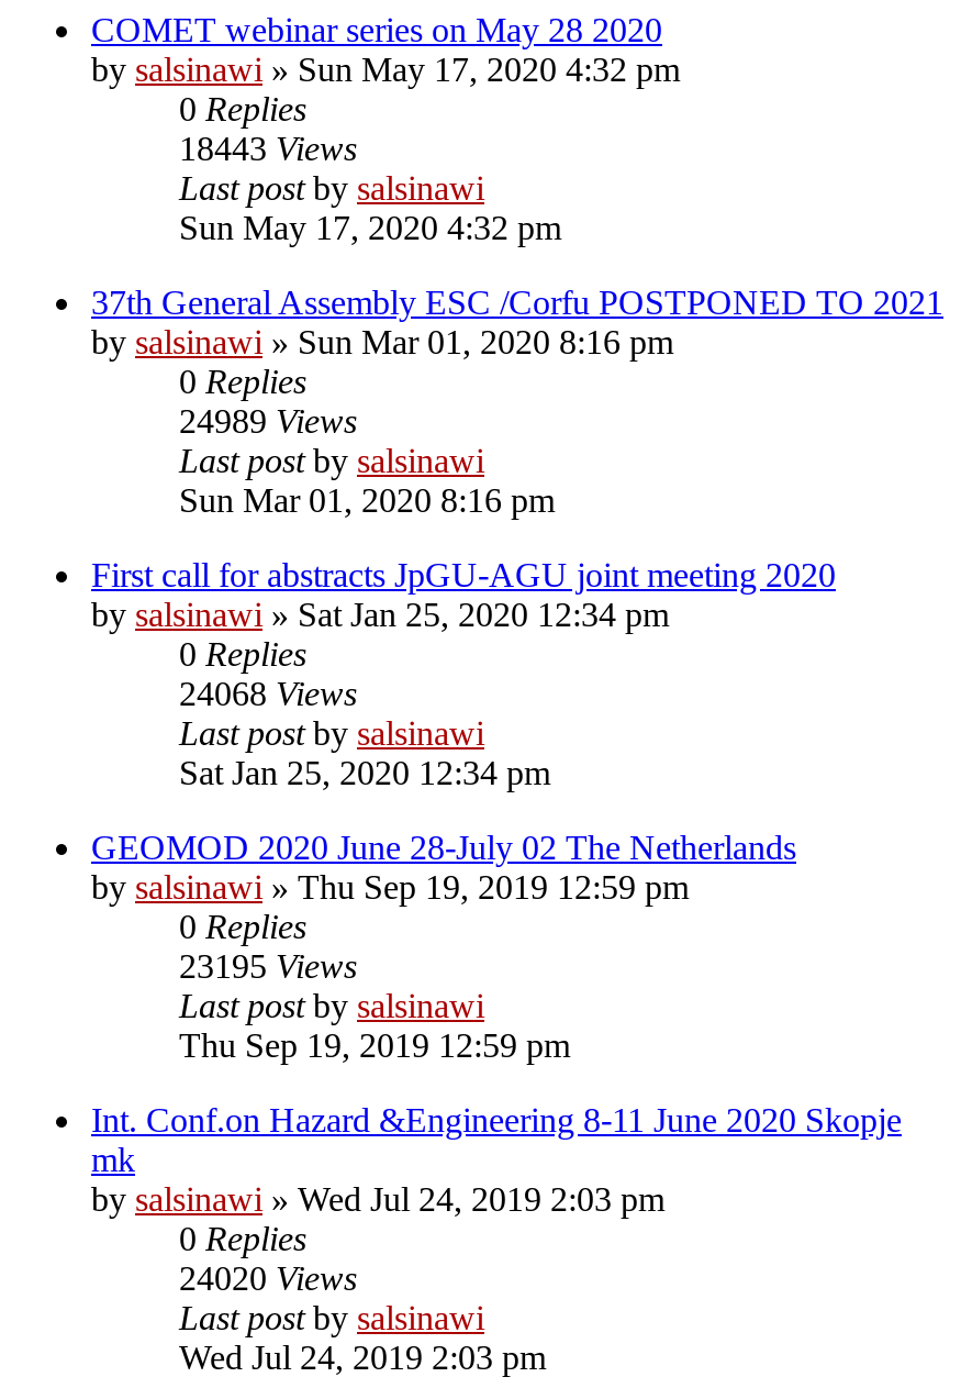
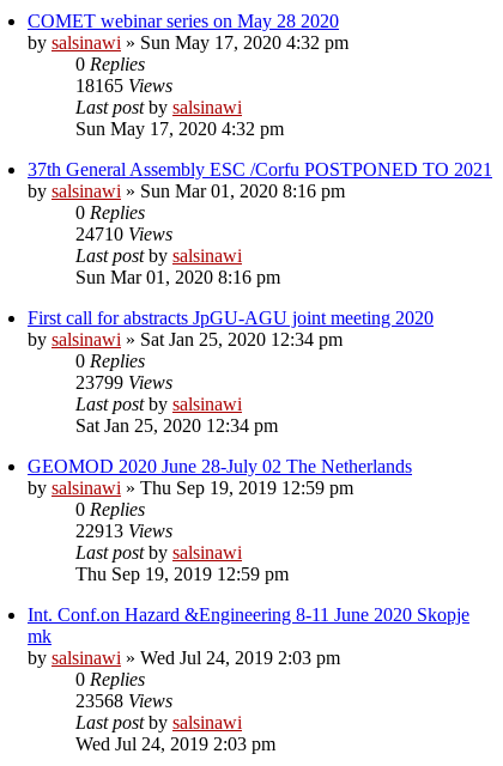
- 18443 Views
+ 18165 Views

- 24989 Views
+ 24710 Views

- 24068 Views
+ 23799 Views

- 23195 Views
+ 22913 Views

- 24020 Views
+ 23568 Views
